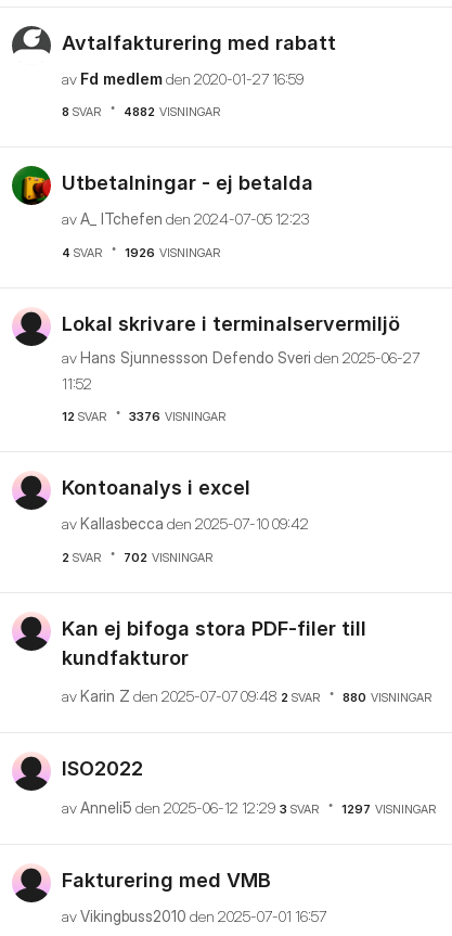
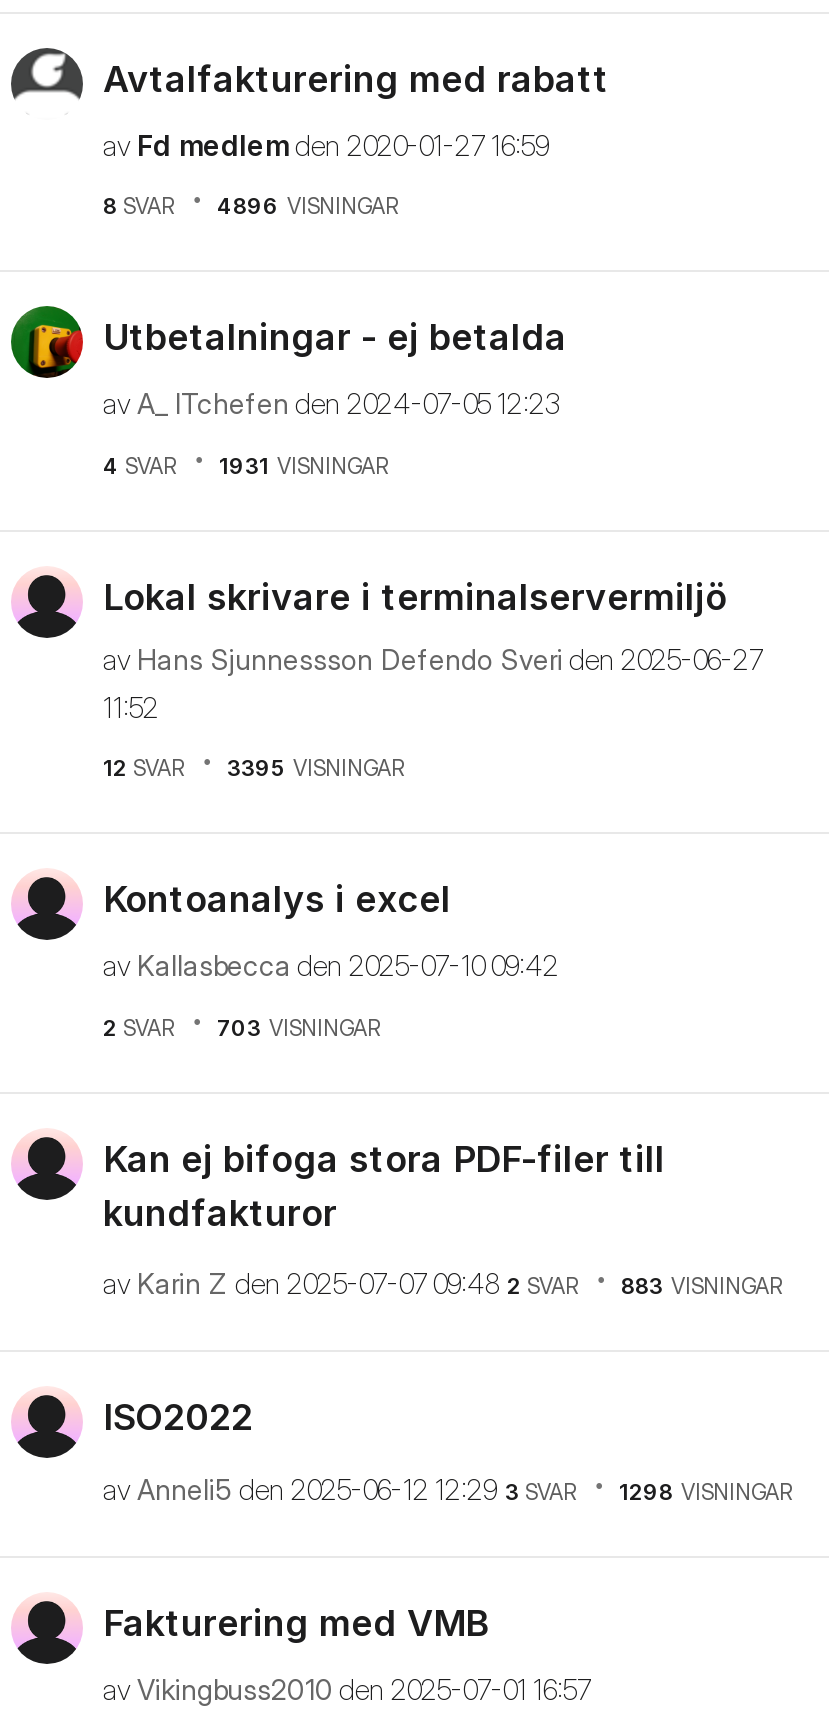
- 8 SVAR 4882 VISNINGAR
+ 8 SVAR 4896 VISNINGAR

- 4 SVAR 1926 VISNINGAR
+ 4 SVAR 1931 VISNINGAR

- 12 SVAR 3376 VISNINGAR
+ 12 SVAR 3395 VISNINGAR

- 2 SVAR 702 VISNINGAR
+ 2 SVAR 703 VISNINGAR

- av Karin Z den 2025-07-07 09:48 2 SVAR 880 VISNINGAR
+ av Karin Z den 2025-07-07 09:48 2 SVAR 883 VISNINGAR

- av Anneli5 den 2025-06-12 12:29 3 SVAR 1297 VISNINGAR
+ av Anneli5 den 2025-06-12 12:29 3 SVAR 1298 VISNINGAR
